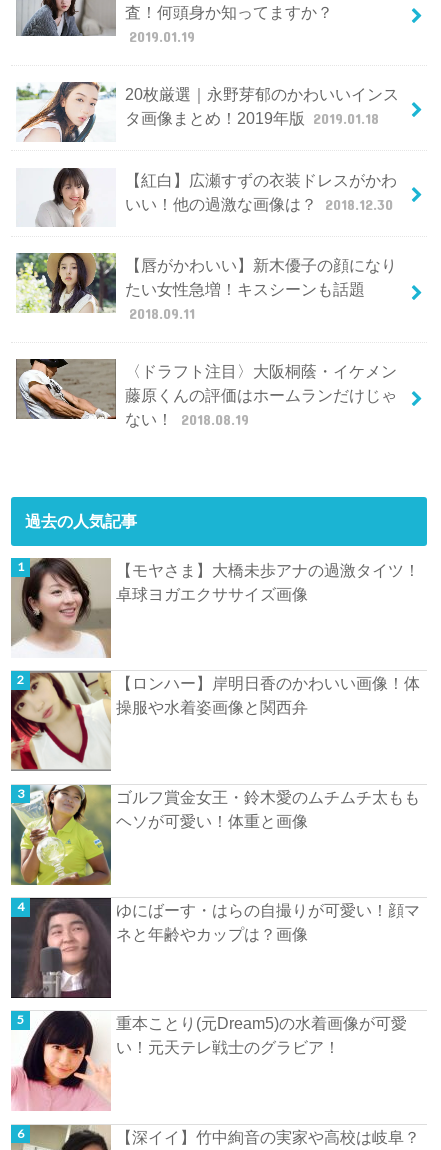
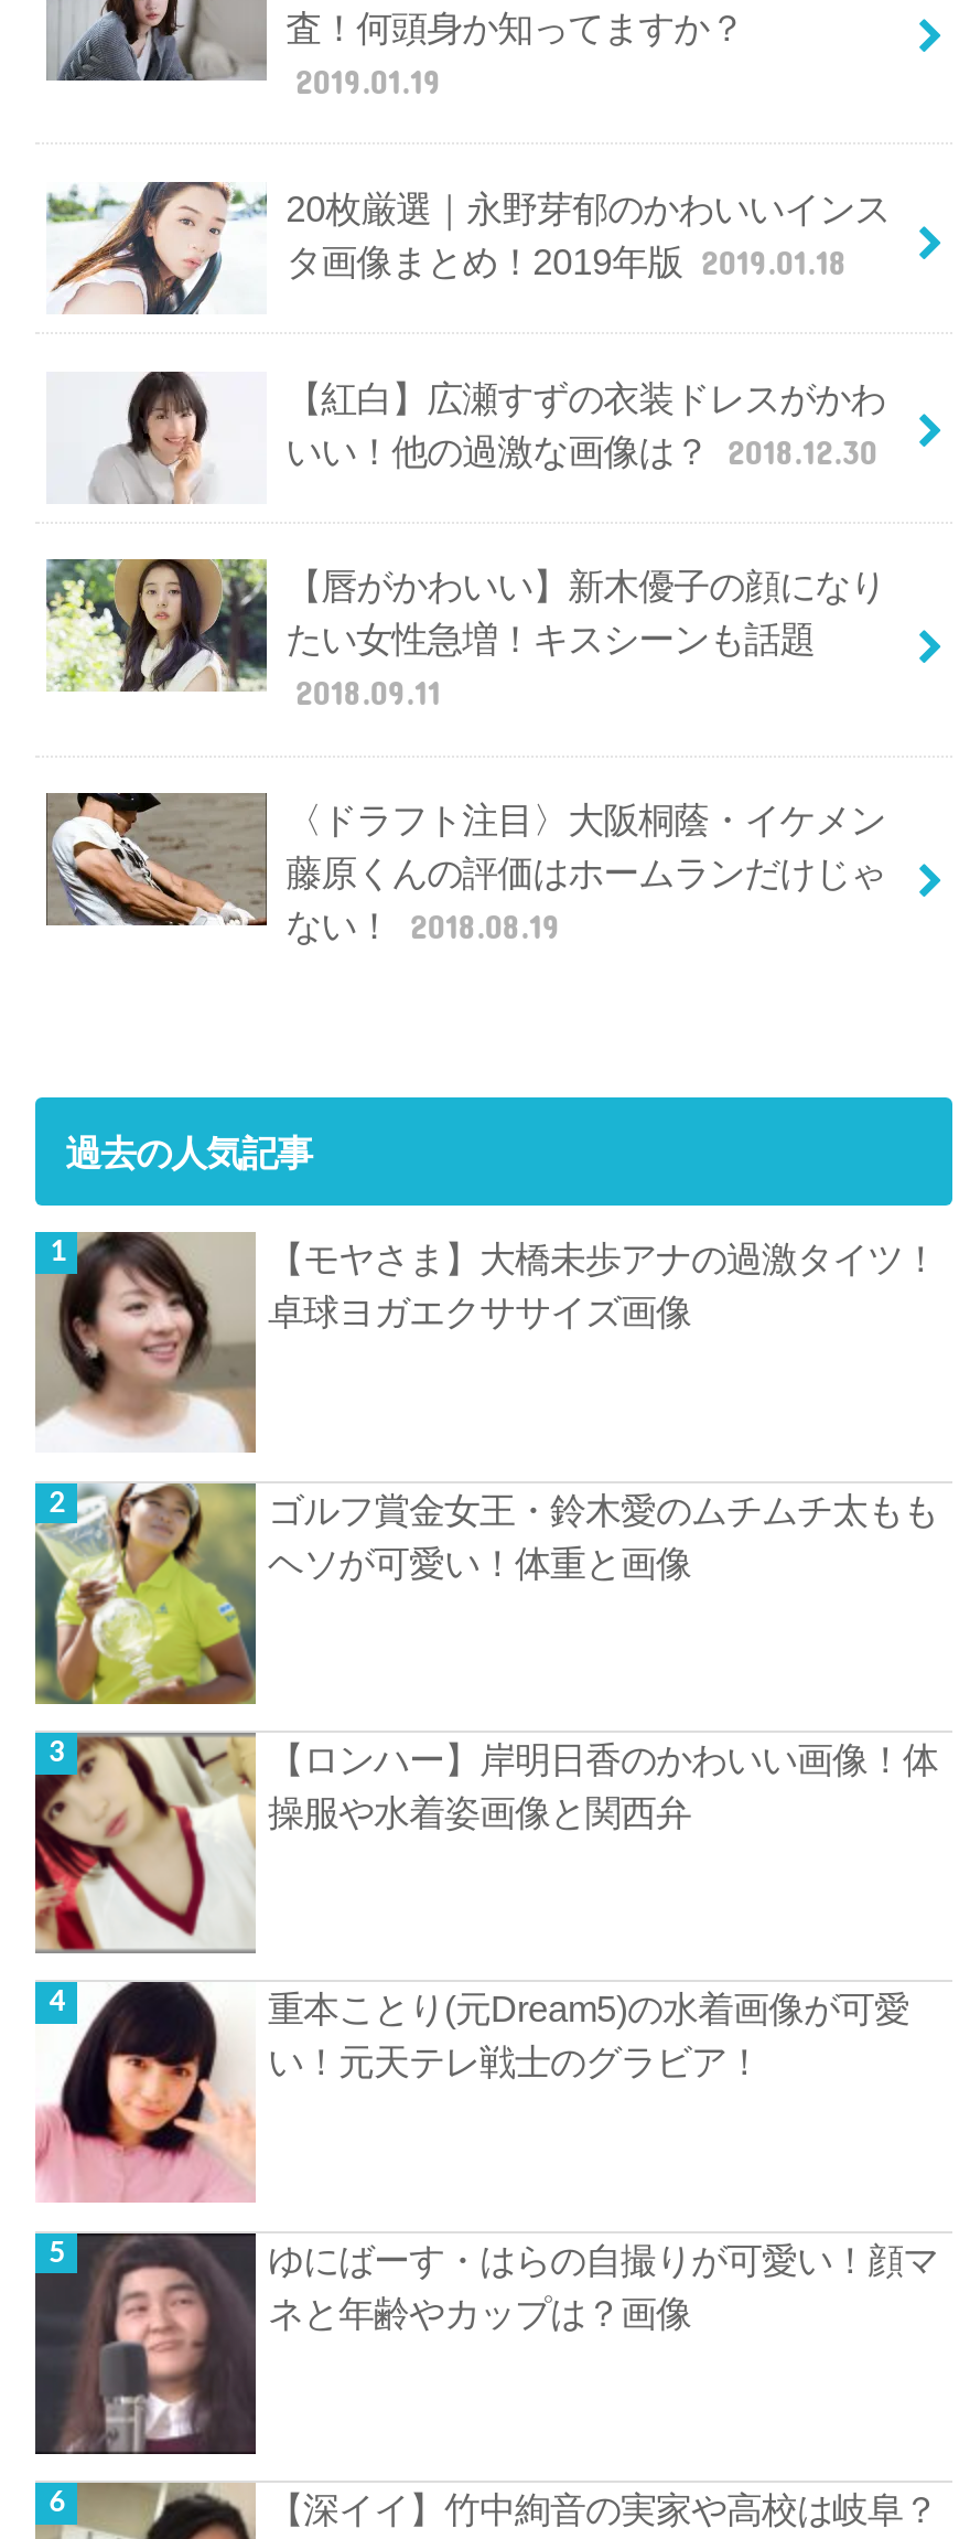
moved down: [image] | 【ロンハー】岸明日香のかわいい画像！体 | 操服や水着姿画像と関西弁

moved up: [image] | ゴルフ賞金女王・鈴木愛のムチムチ太もも | ヘソが可愛い！体重と画像

moved down: [image] | ゆにばーす・はらの自撮りが可愛い！顔マ | ネと年齢やカップは？画像

moved up: [image] | 重本ことり(元Dream5)の水着画像が可愛 | い！元天テレ戦士のグラビア！
